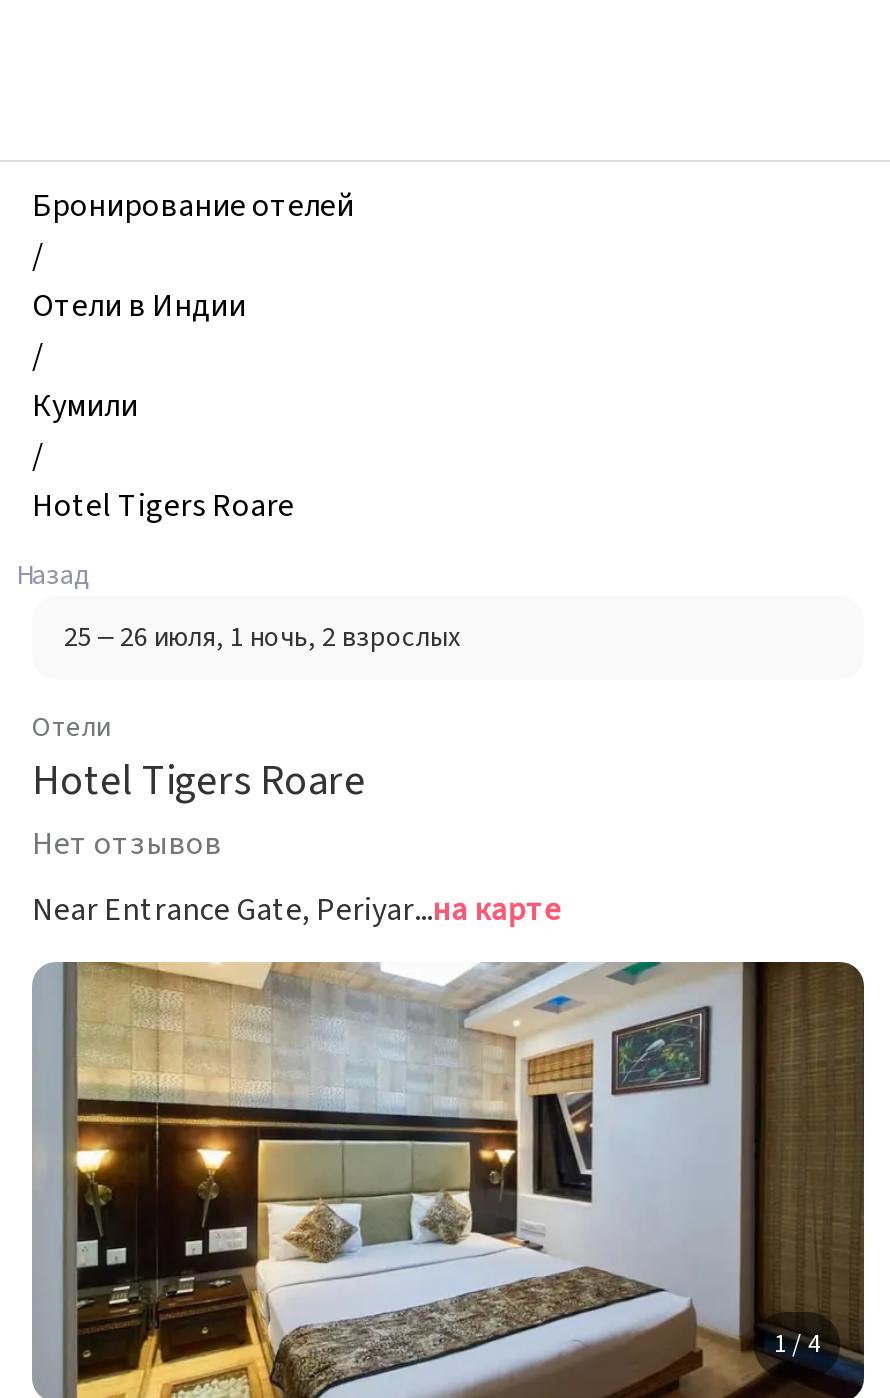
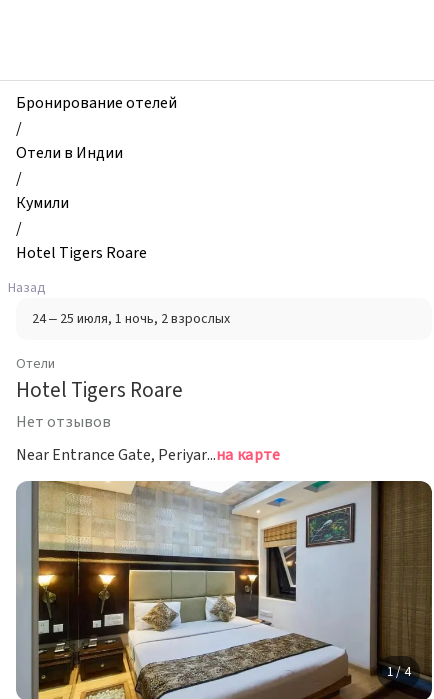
- 25 – 26 июля, 1 ночь, 2 взрослых
+ 24 – 25 июля, 1 ночь, 2 взрослых
